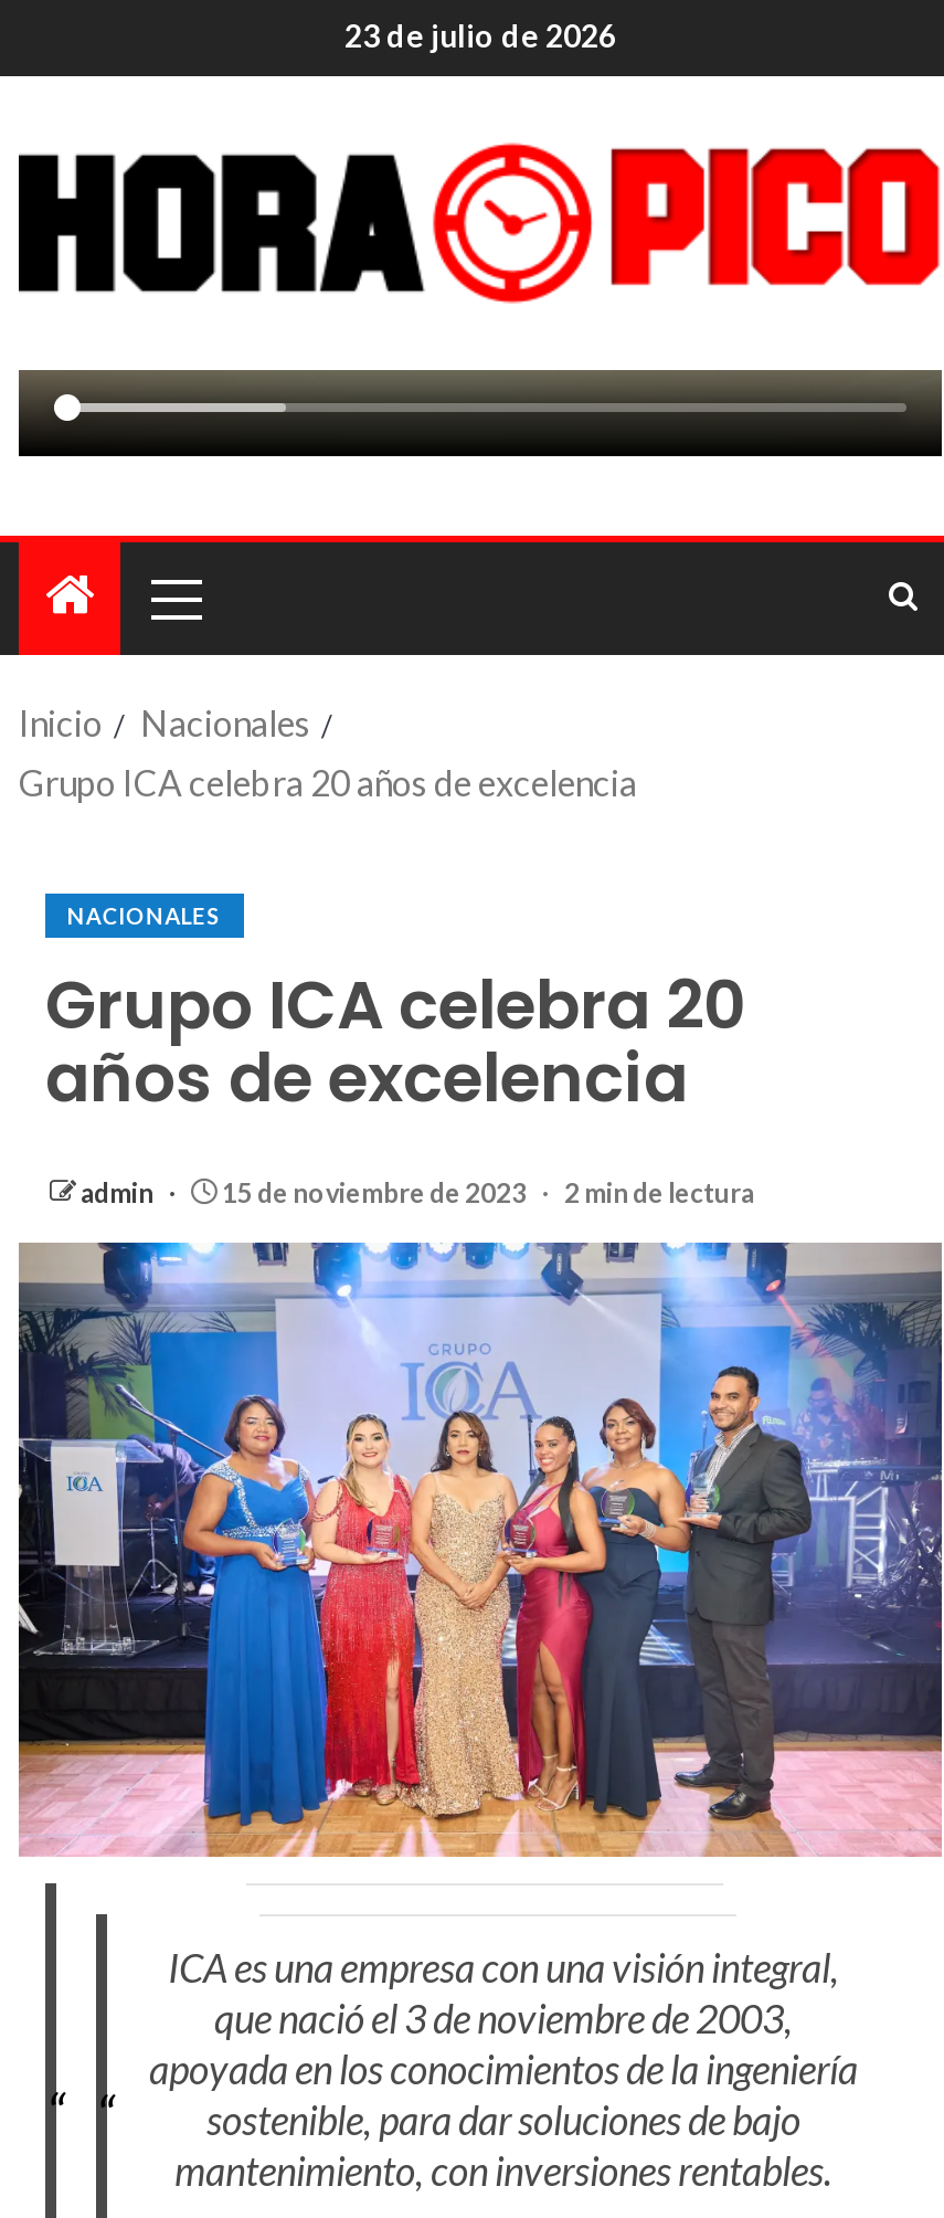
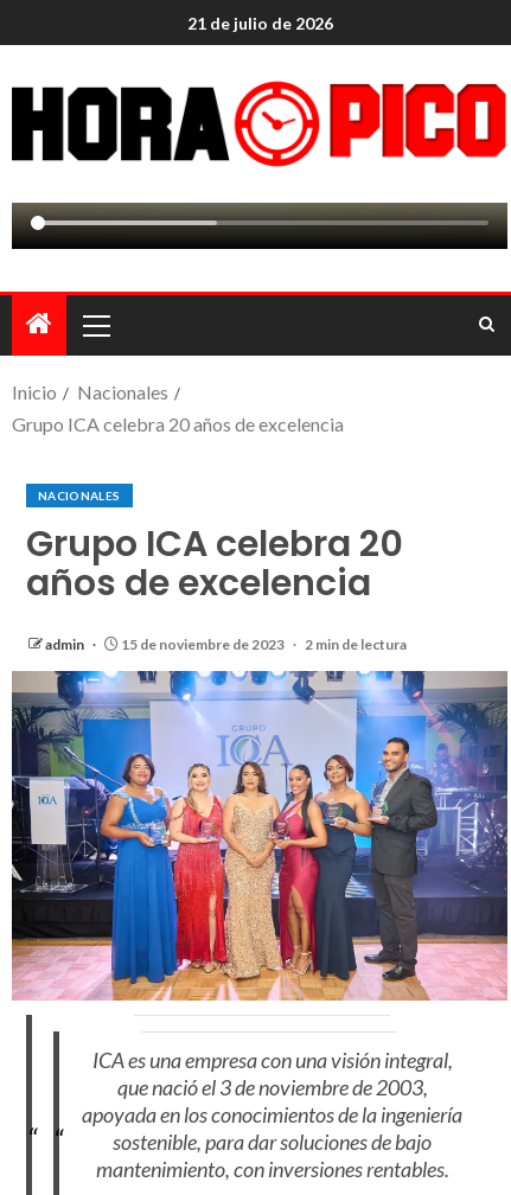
- 23 de julio de 2026
+ 21 de julio de 2026
